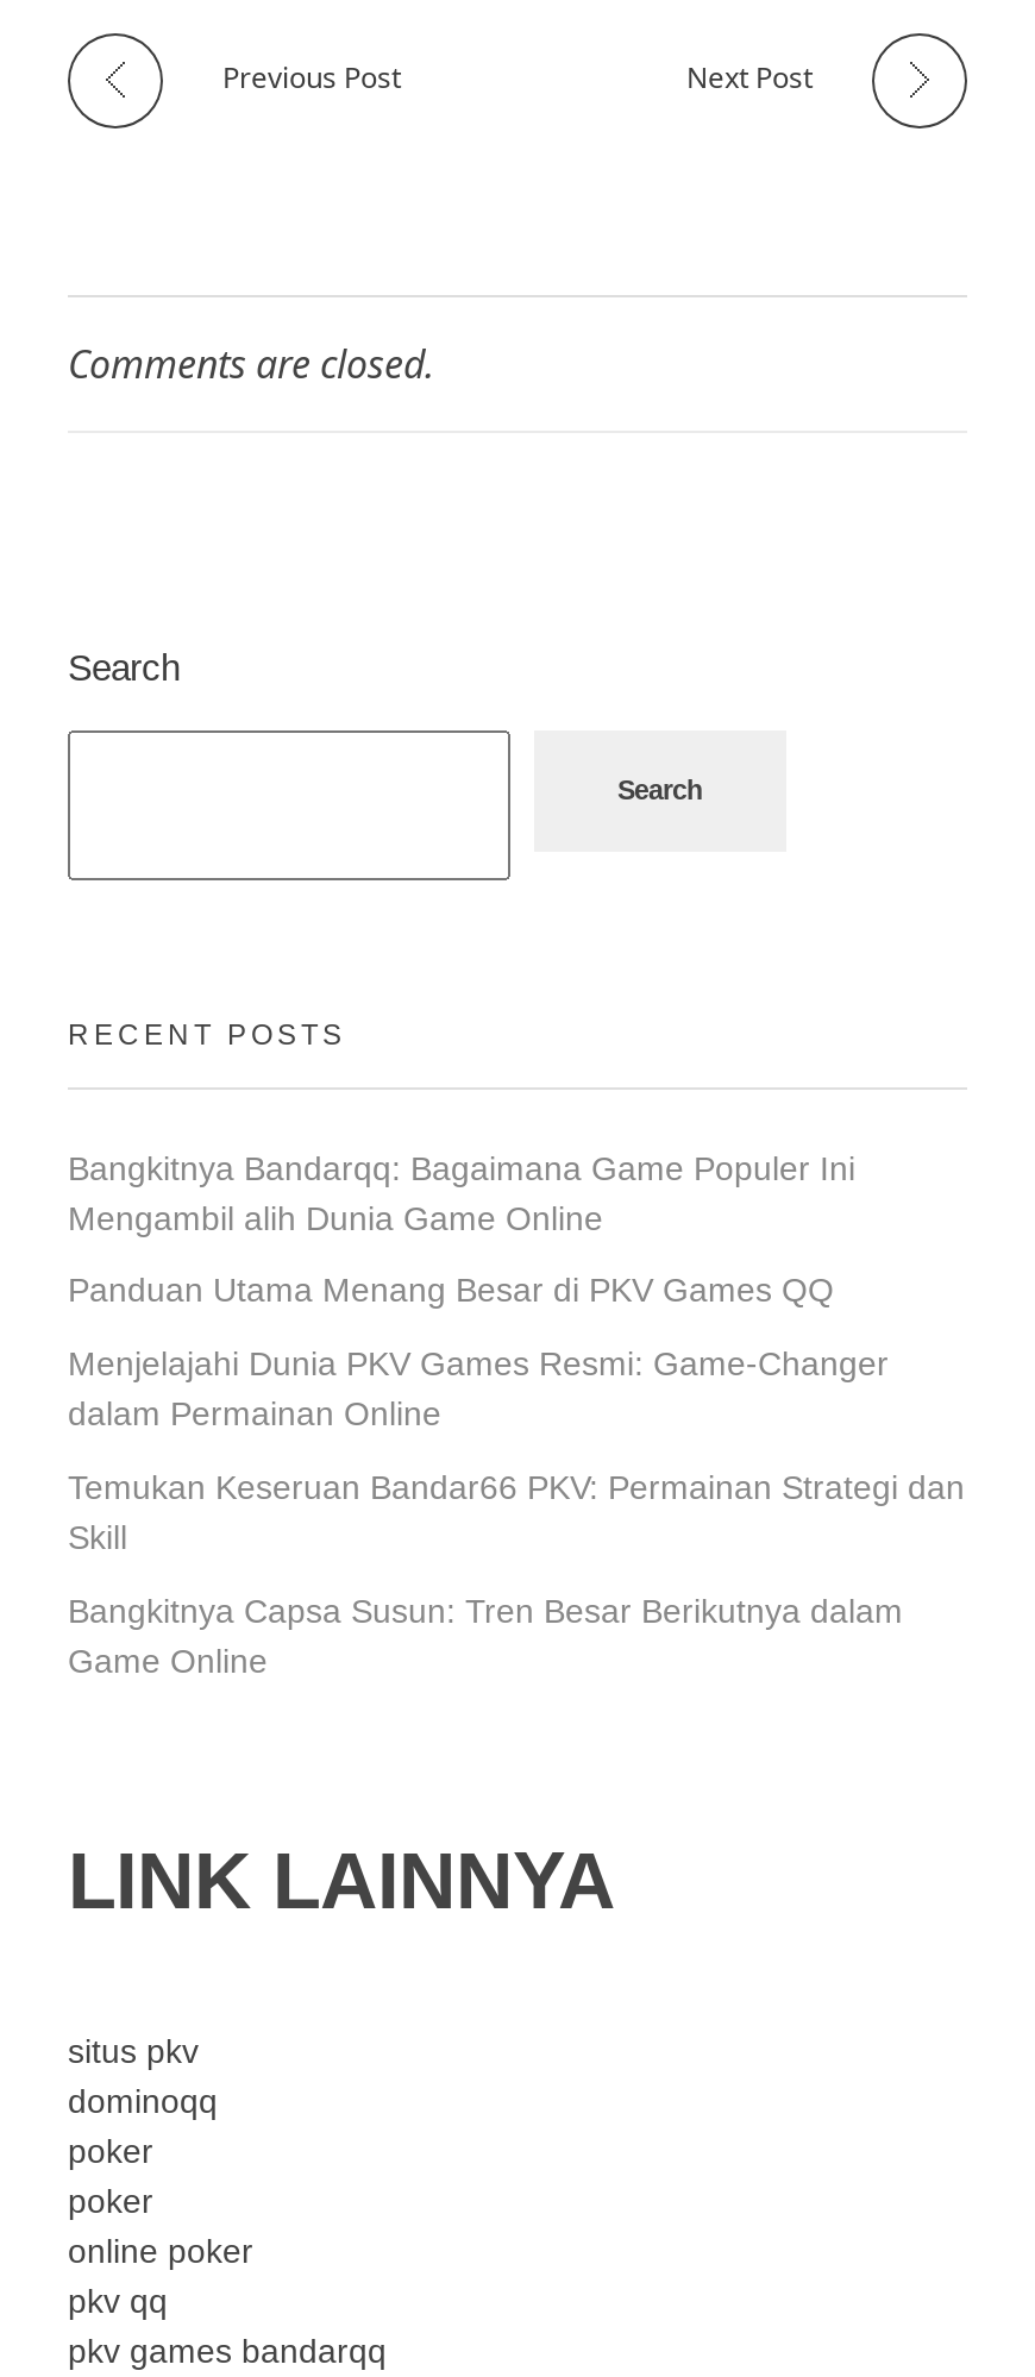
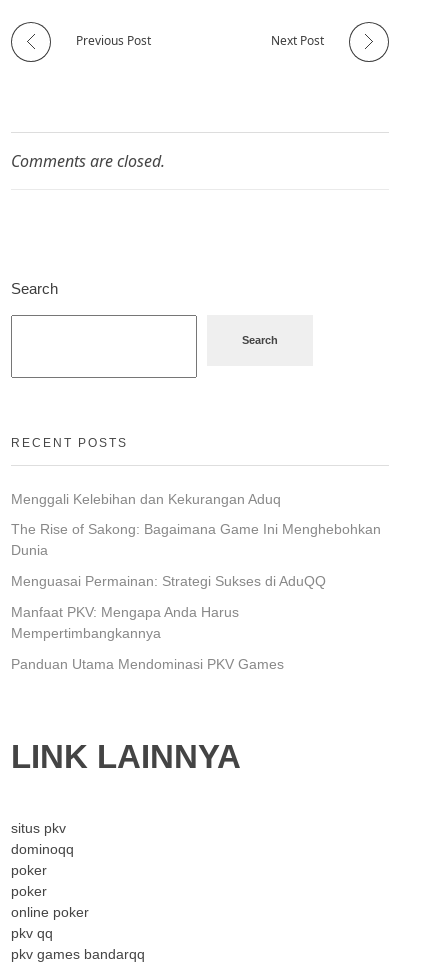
- Bangkitnya Bandarqq: Bagaimana Game Populer Ini
- Mengambil alih Dunia Game Online
+ Menggali Kelebihan dan Kekurangan Aduq

- Panduan Utama Menang Besar di PKV Games QQ
+ The Rise of Sakong: Bagaimana Game Ini Menghebohkan
+ Dunia

- Menjelajahi Dunia PKV Games Resmi: Game-Changer
- dalam Permainan Online
+ Menguasai Permainan: Strategi Sukses di AduQQ

- Temukan Keseruan Bandar66 PKV: Permainan Strategi dan
- Skill
+ Manfaat PKV: Mengapa Anda Harus
+ Mempertimbangkannya

- Bangkitnya Capsa Susun: Tren Besar Berikutnya dalam
- Game Online
+ Panduan Utama Mendominasi PKV Games
